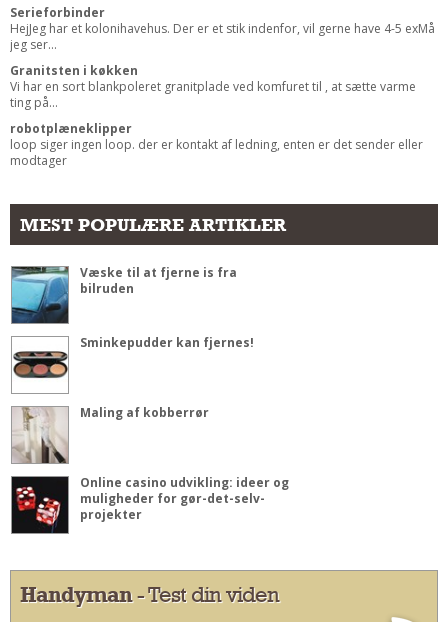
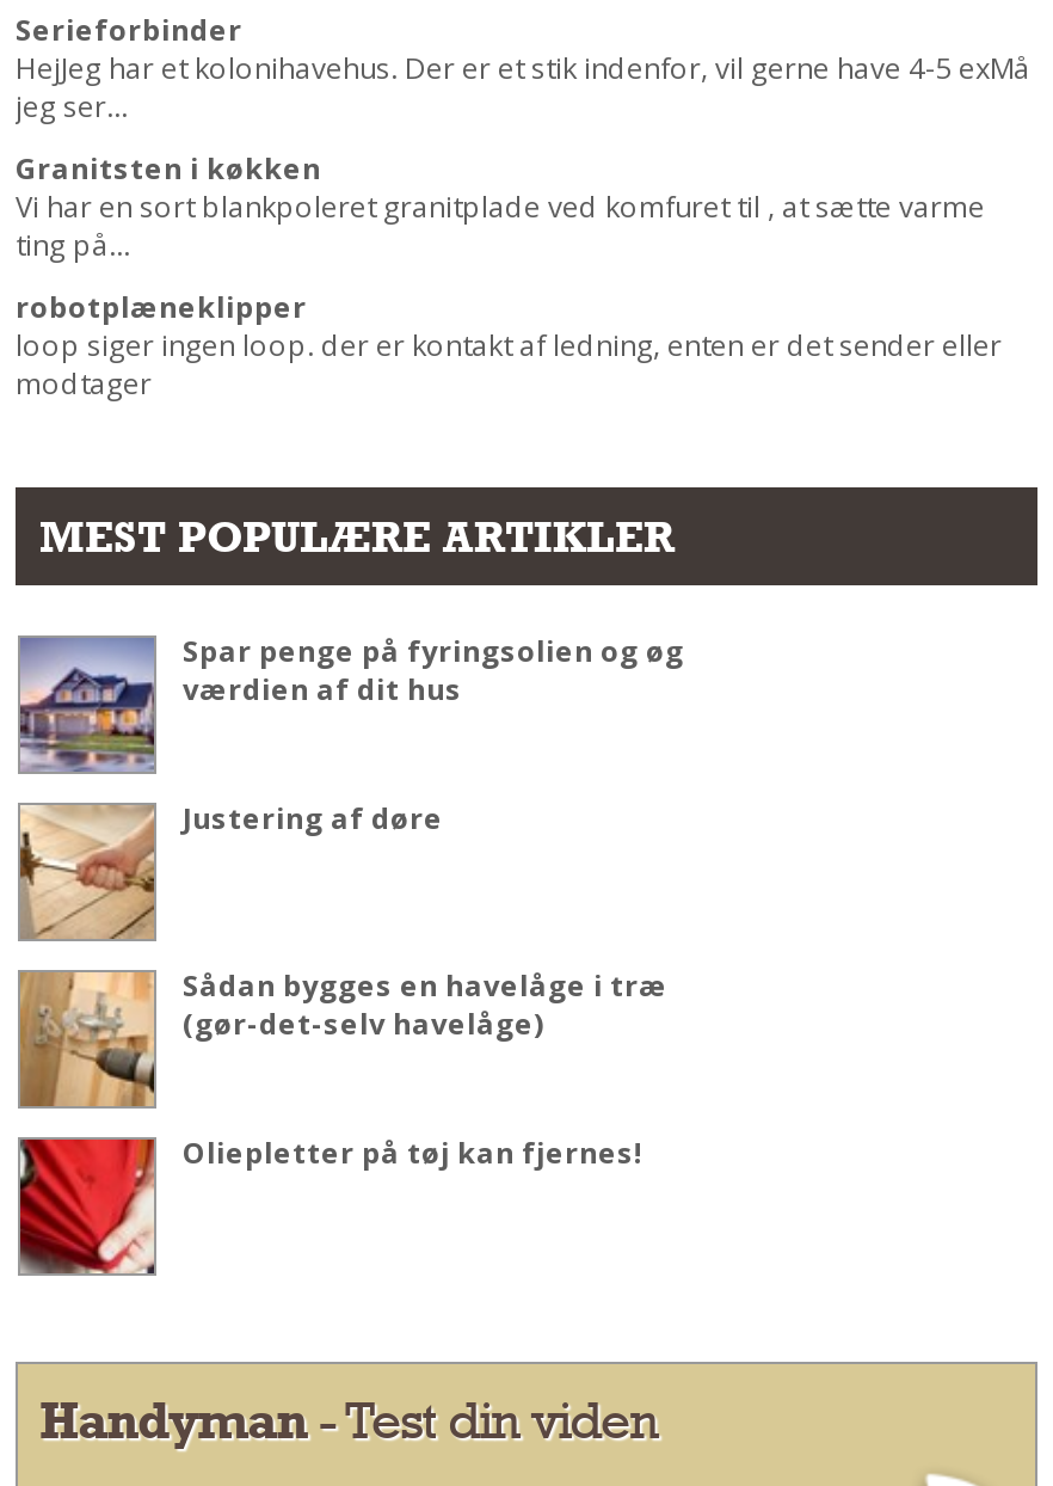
- [image]
- Væske til at fjerne is fra
- bilruden
+ [image]
+ Spar penge på fyringsolien og øg
+ værdien af dit hus

- [image]
- Sminkepudder kan fjernes!
+ [image]
+ Justering af døre

- [image]
- Maling af kobberrør
+ [image]
+ Sådan bygges en havelåge i træ
+ (gør-det-selv havelåge)

- [image]
- Online casino udvikling: ideer og
- muligheder for gør-det-selv-
- projekter
+ [image]
+ Oliepletter på tøj kan fjernes!
